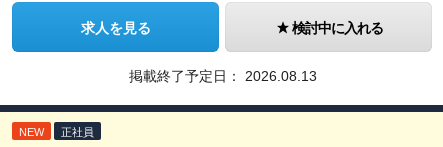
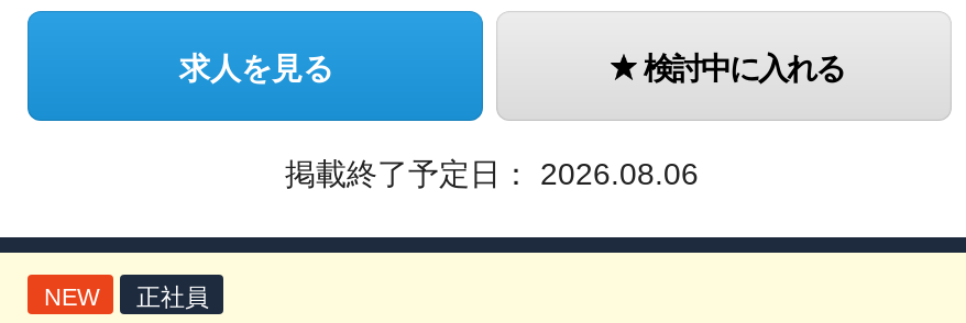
- 掲載終了予定日：2026.08.13
+ 掲載終了予定日：2026.08.06
